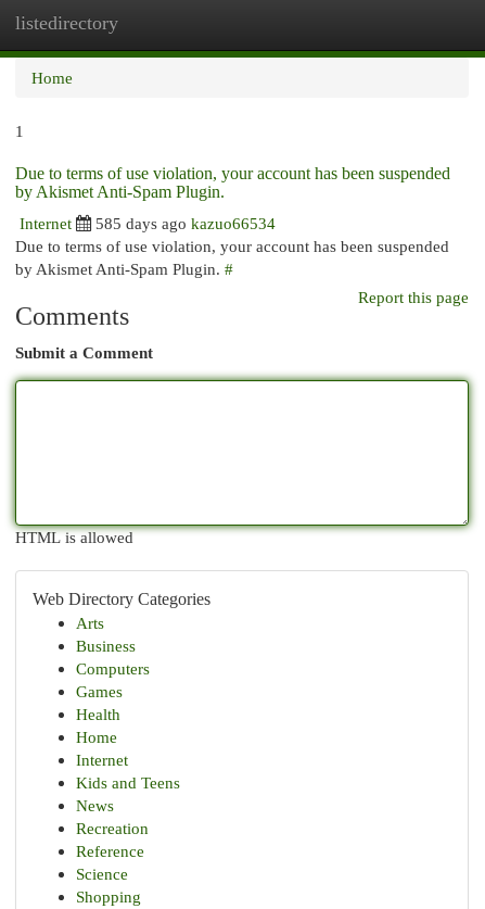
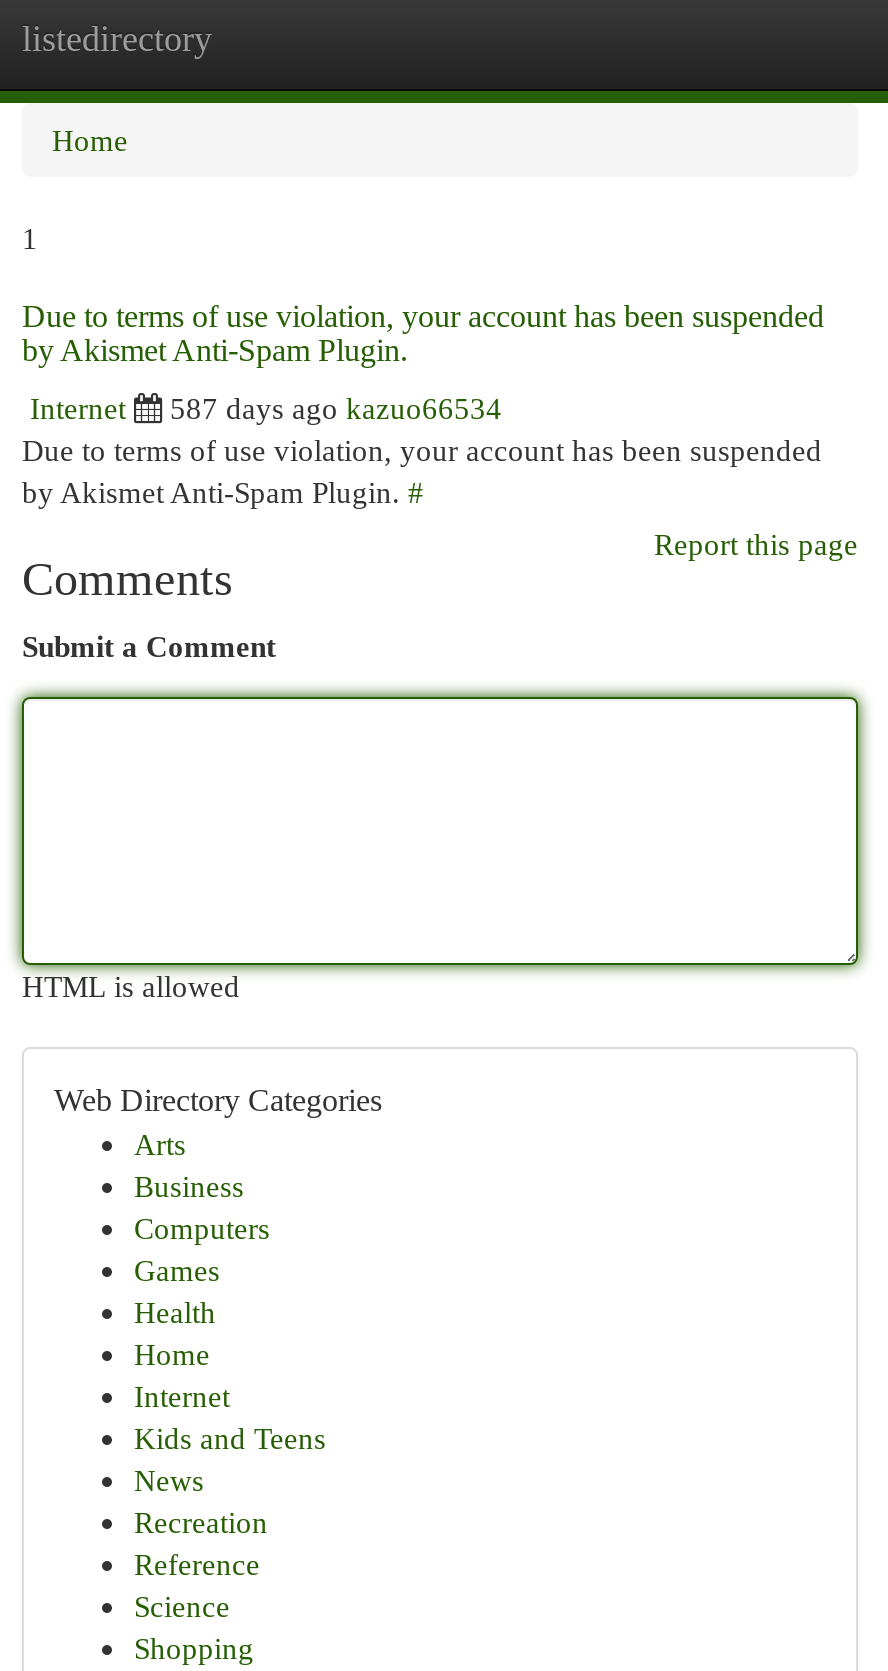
- 585 days ago kazuo66534
+ 587 days ago kazuo66534
